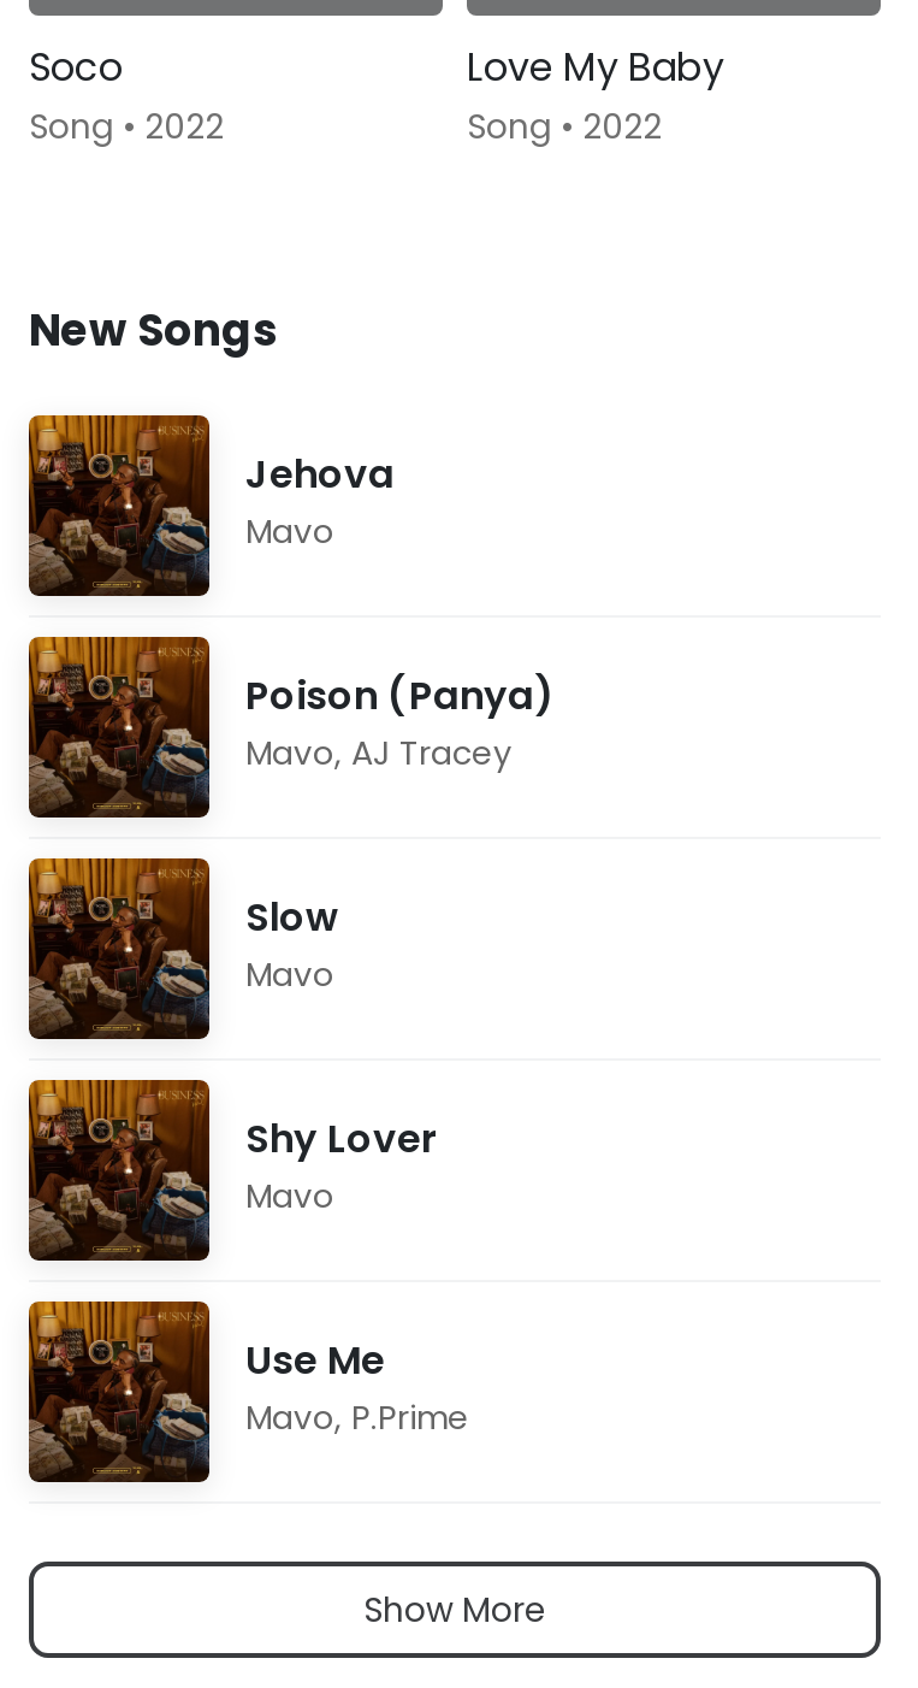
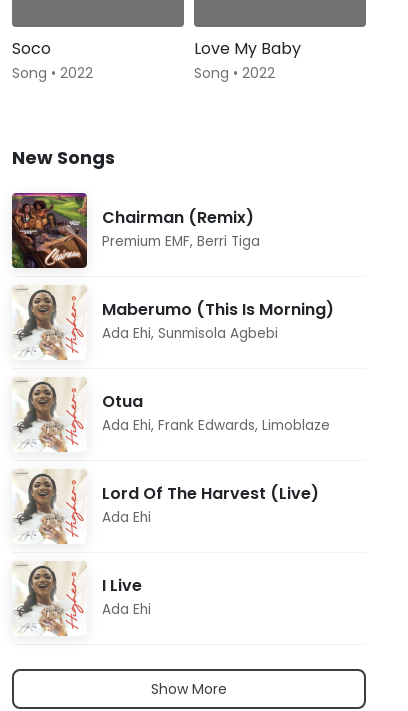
- [image]
- Jehova
- Mavo
+ [image]
+ Chairman (Remix)
+ Premium EMF, Berri Tiga

- [image]
- Poison (Panya)
- Mavo, AJ Tracey
+ [image]
+ Maberumo (This Is Morning)
+ Ada Ehi, Sunmisola Agbebi

- [image]
- Slow
- Mavo
+ [image]
+ Otua
+ Ada Ehi, Frank Edwards, Limoblaze

- [image]
- Shy Lover
- Mavo
+ [image]
+ Lord Of The Harvest (Live)
+ Ada Ehi

- [image]
- Use Me
- Mavo, P.Prime
+ [image]
+ I Live
+ Ada Ehi
